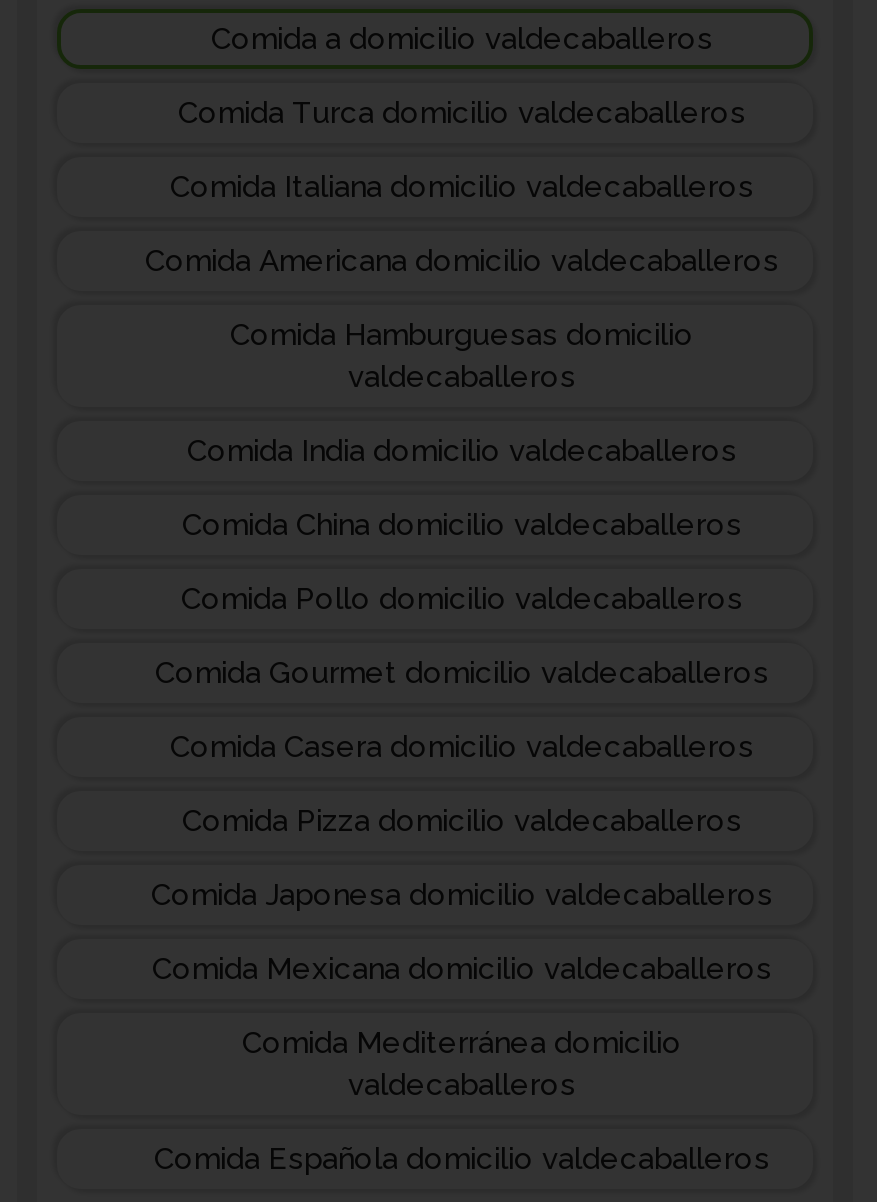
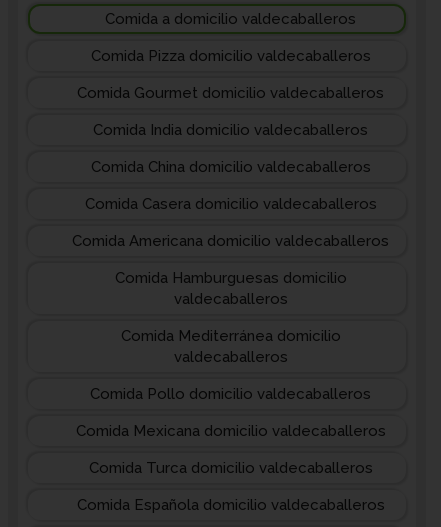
moved down: Comida Turca domicilio valdecaballeros

- Comida Italiana domicilio valdecaballeros

moved down: Comida Americana domicilio valdecaballeros | Comida Hamburguesas domicilio | valdecaballeros

moved up: Comida Pizza domicilio valdecaballeros | Comida Gourmet domicilio valdecaballeros | Comida India domicilio valdecaballeros | Comida China domicilio valdecaballeros | Comida Casera domicilio valdecaballeros

moved down: Comida Pollo domicilio valdecaballeros | Comida Mexicana domicilio valdecaballeros

- Comida Japonesa domicilio valdecaballeros

moved up: Comida Mediterránea domicilio | valdecaballeros
